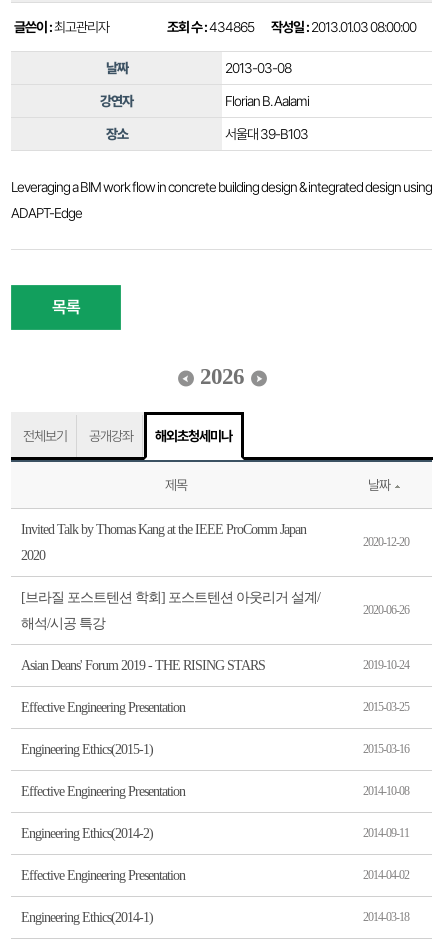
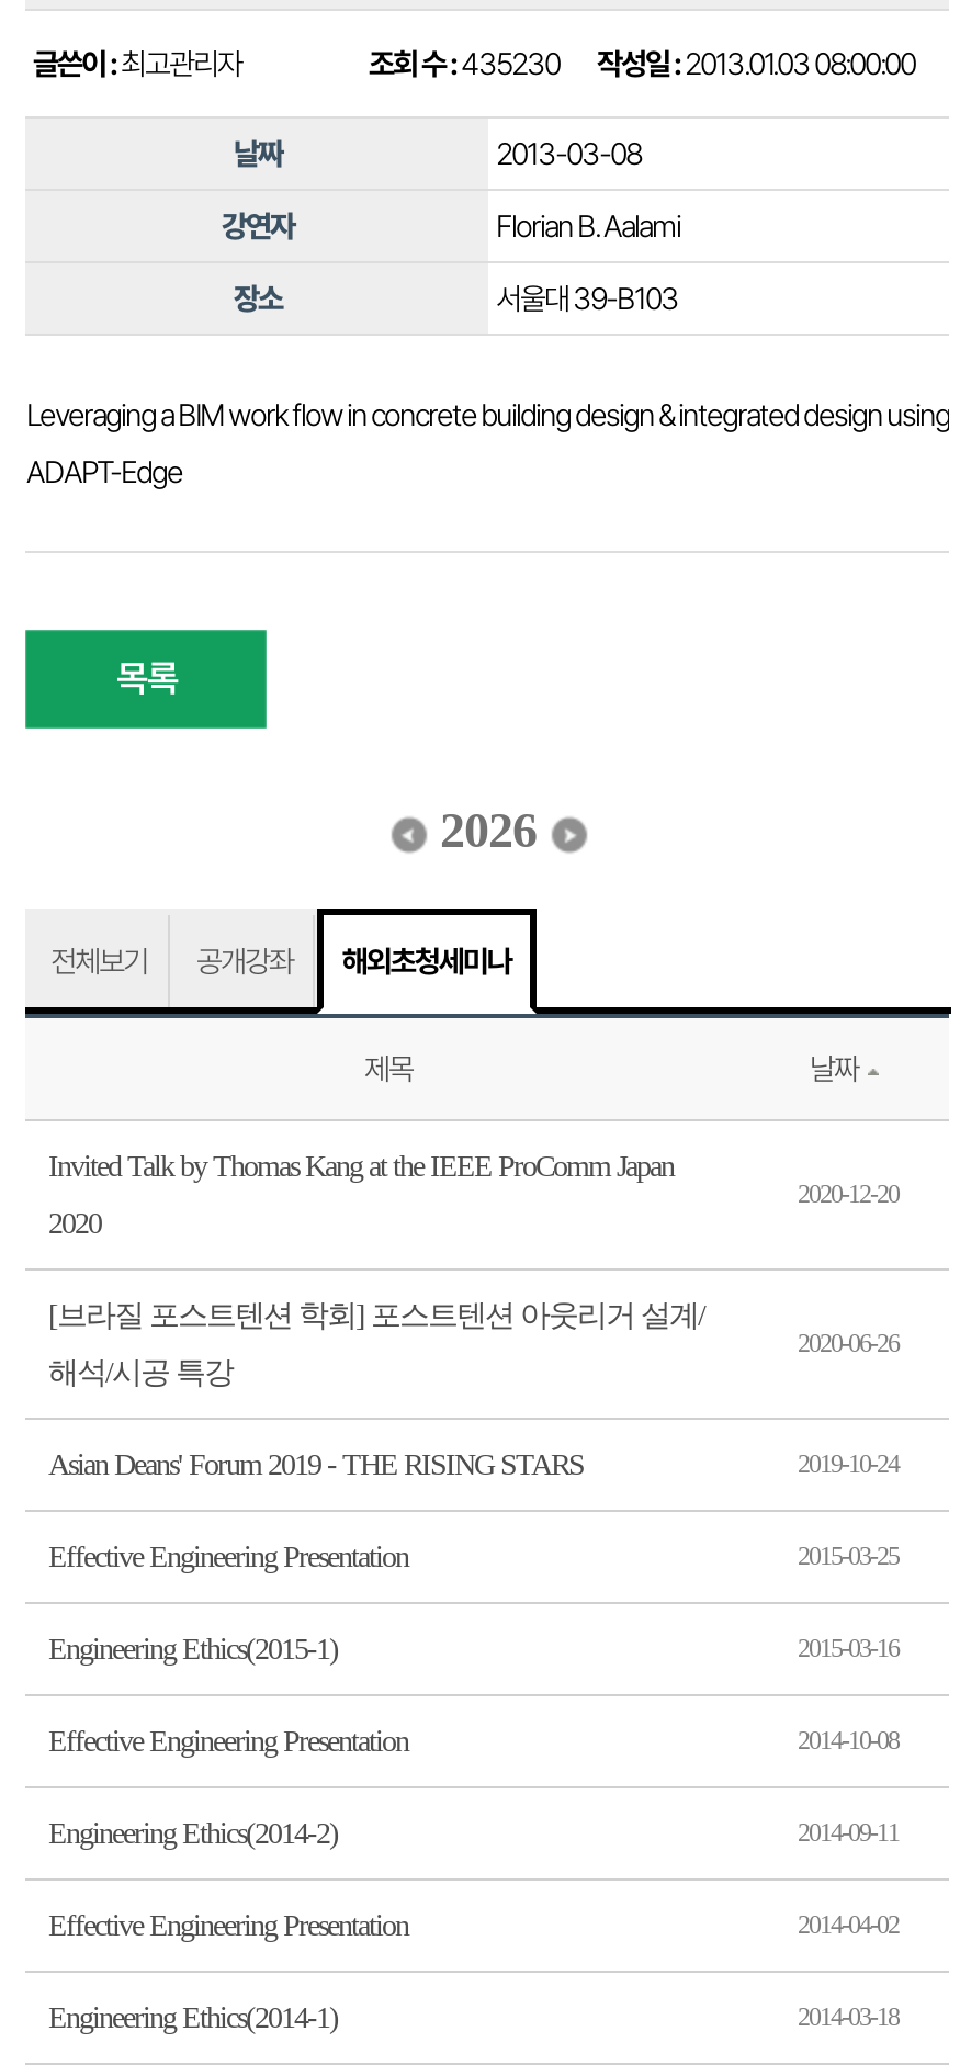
- 조회 수 :434865 작성일 : 2013.01.03 08:00:00
+ 조회 수 :435230 작성일 : 2013.01.03 08:00:00
